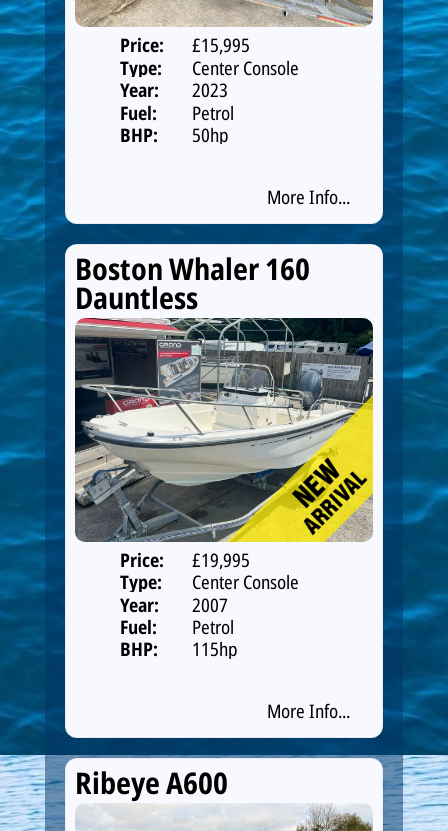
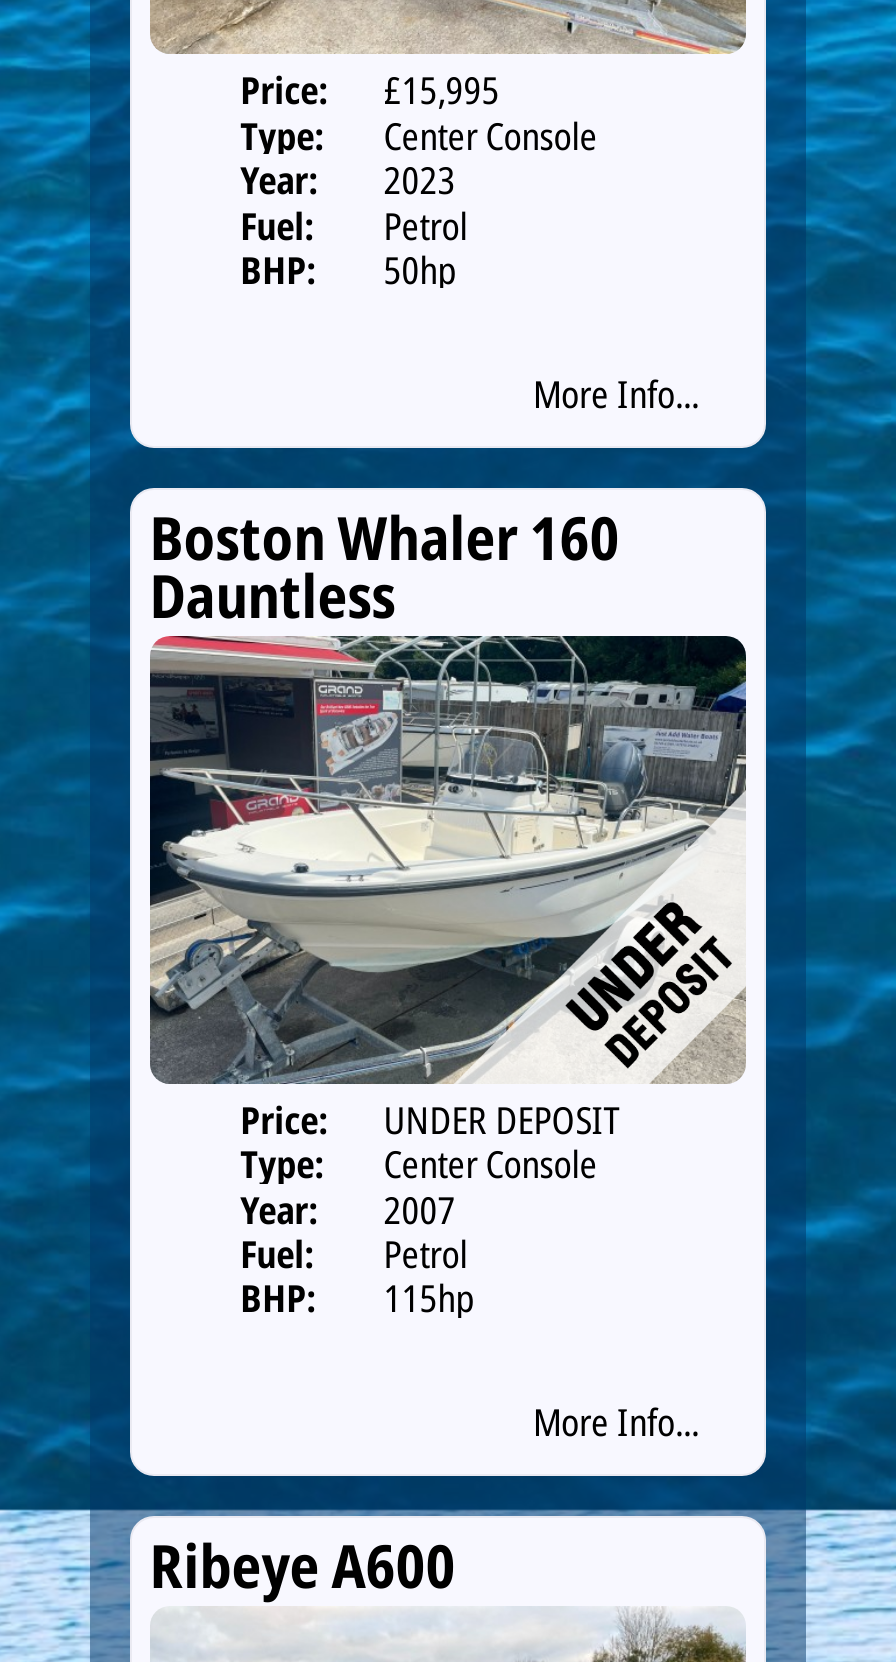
- [image]
- £19,995
+ [image]
+ UNDER DEPOSIT
